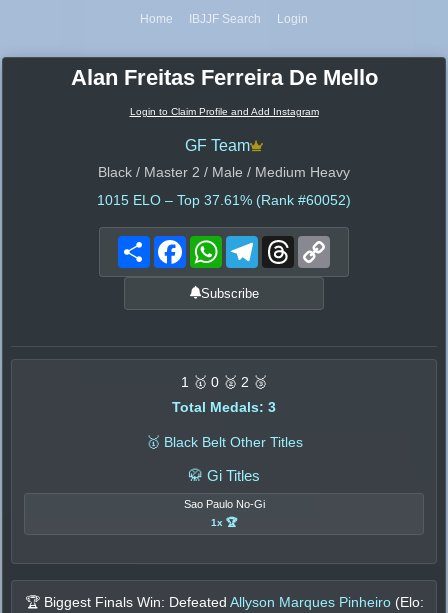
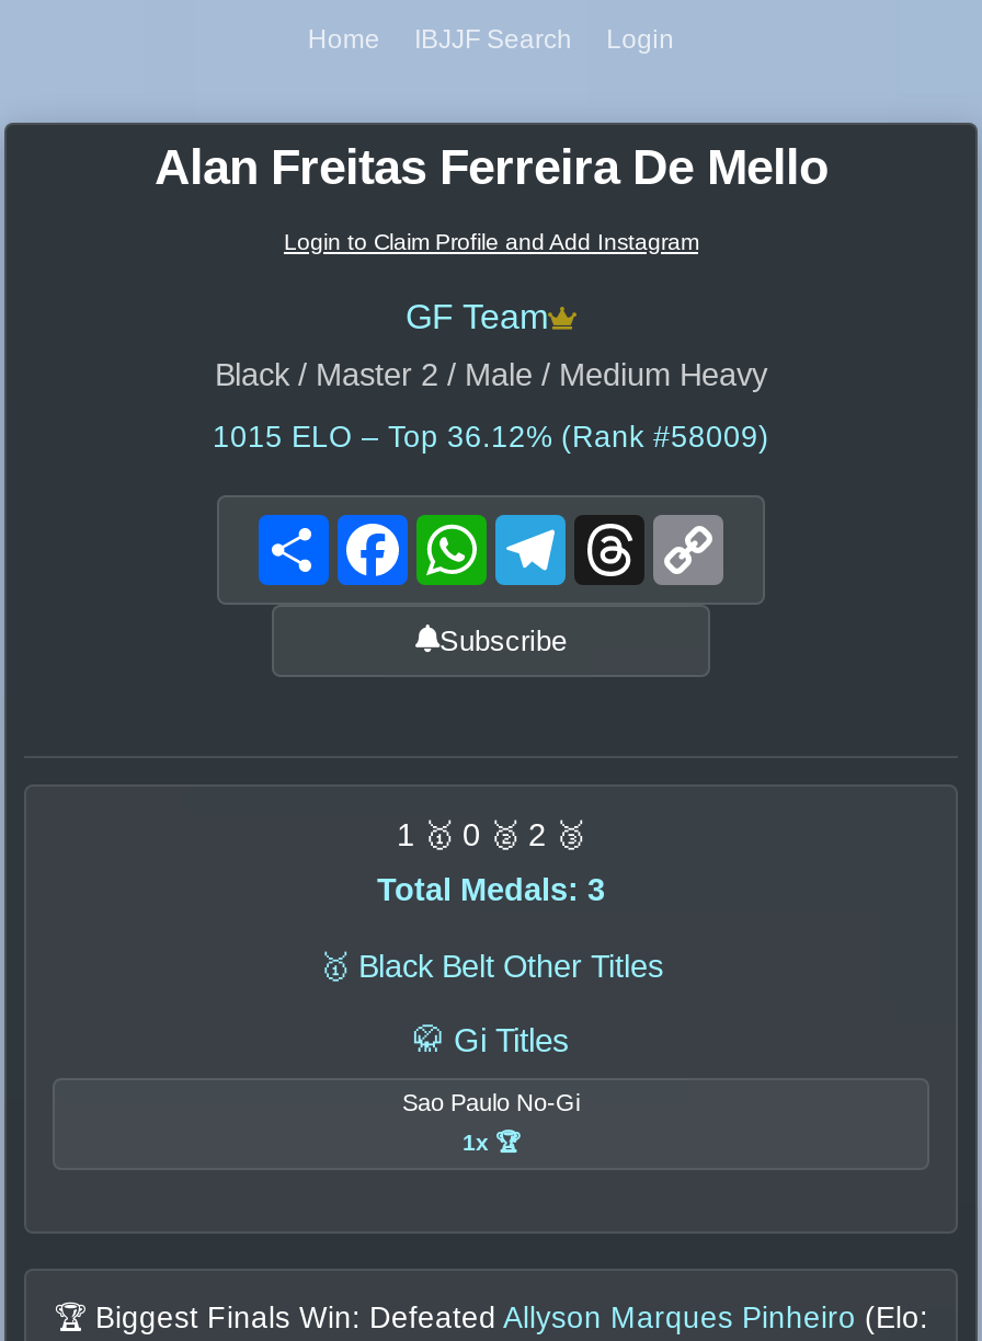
- 1015 ELO – Top 37.61% (Rank #60052)
+ 1015 ELO – Top 36.12% (Rank #58009)
